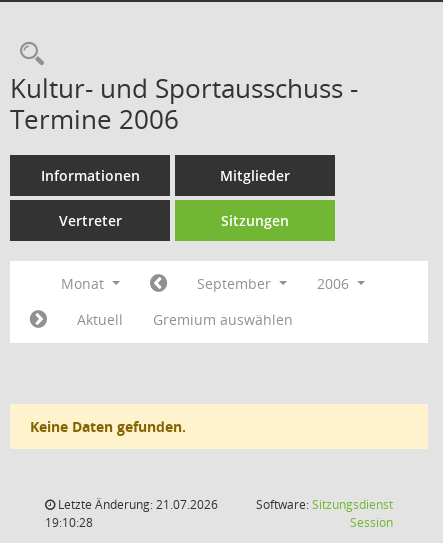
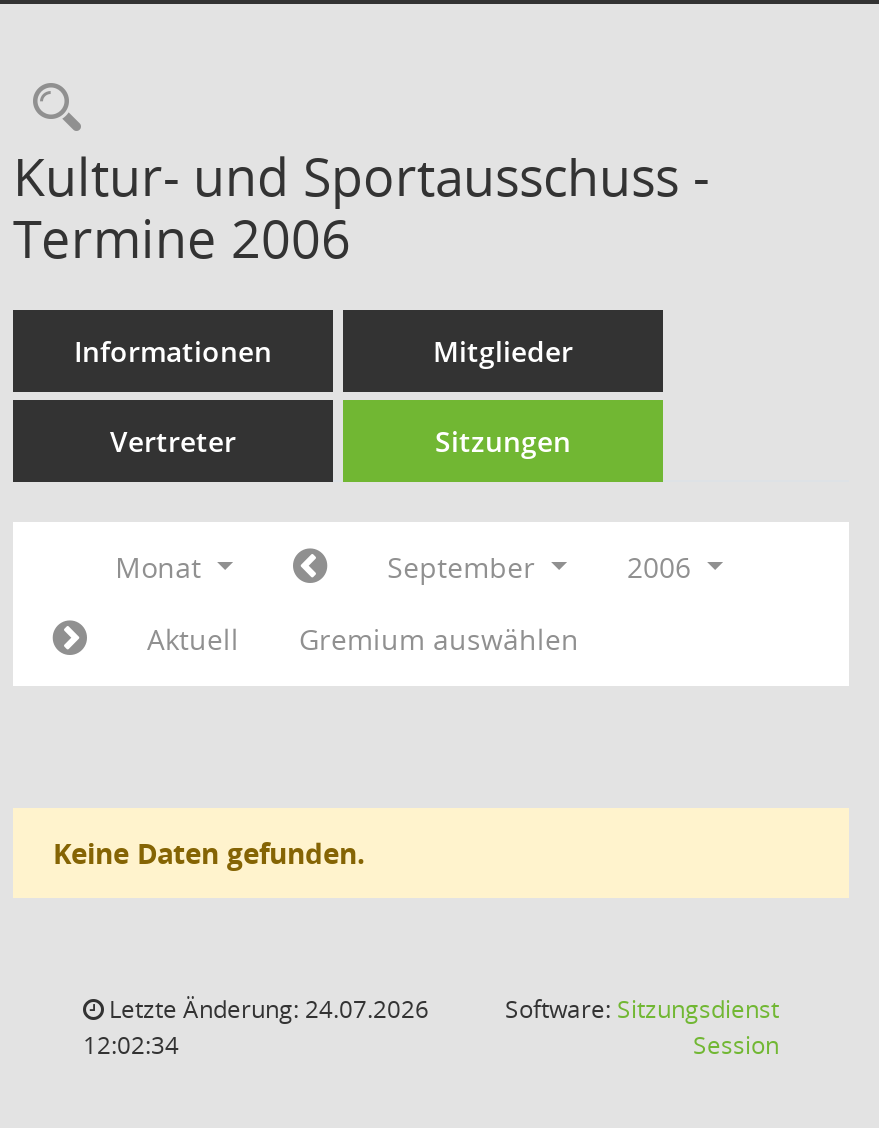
- Letzte Änderung: 21.07.2026
+ Letzte Änderung: 24.07.2026

- 19:10:28
+ 12:02:34
